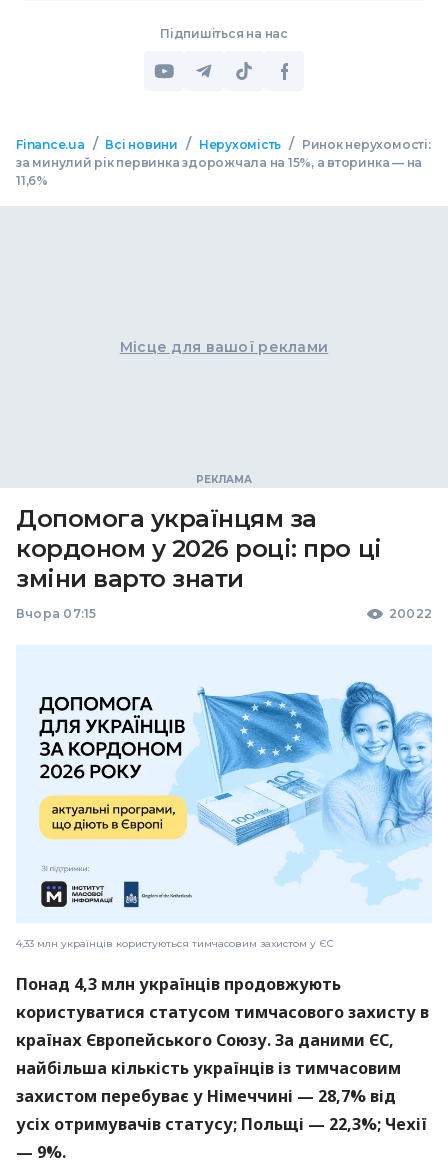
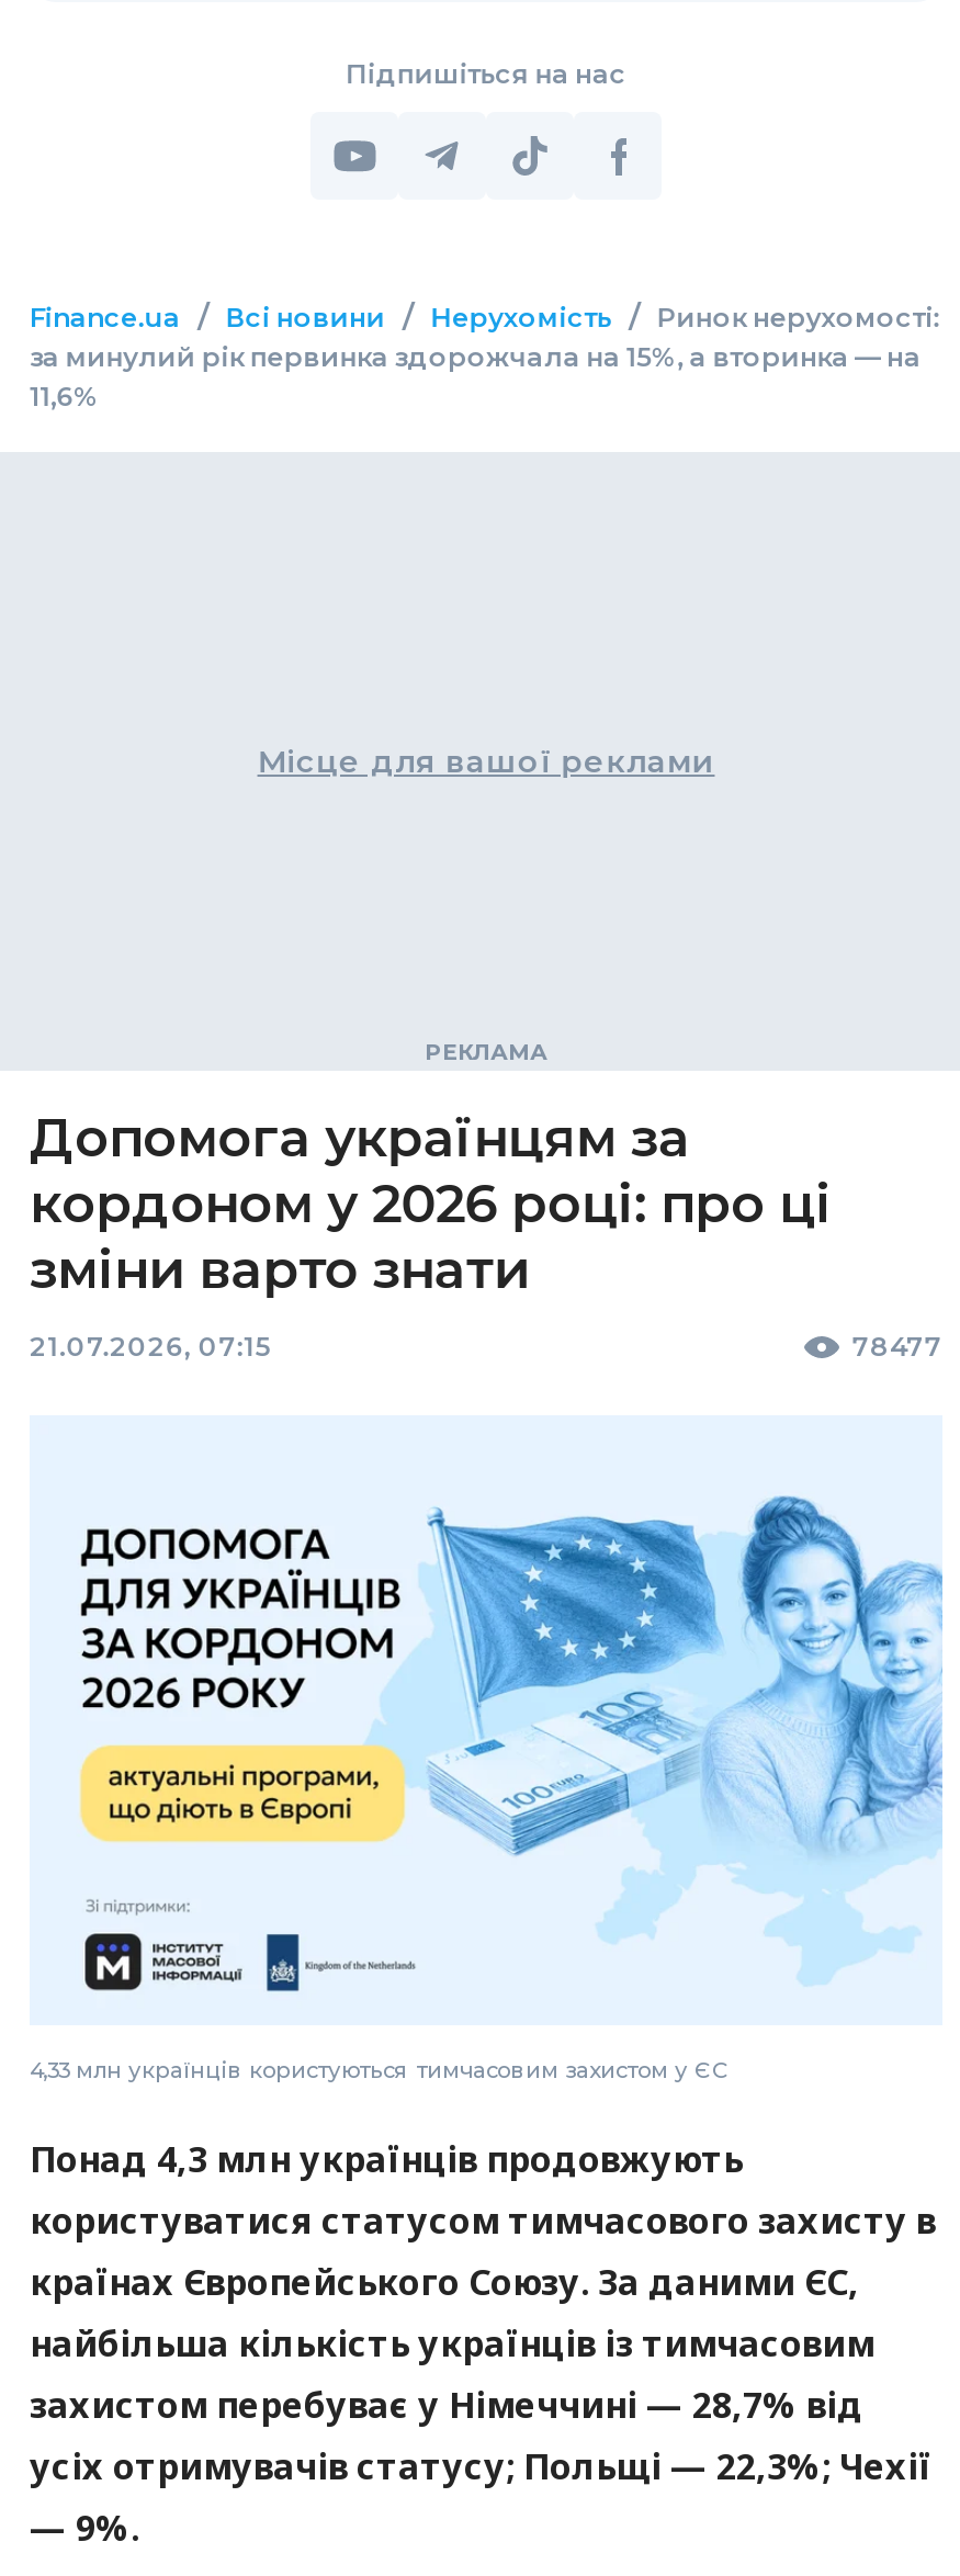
- Вчора 07:15
- 20022
+ 21.07.2026, 07:15
+ 78477
